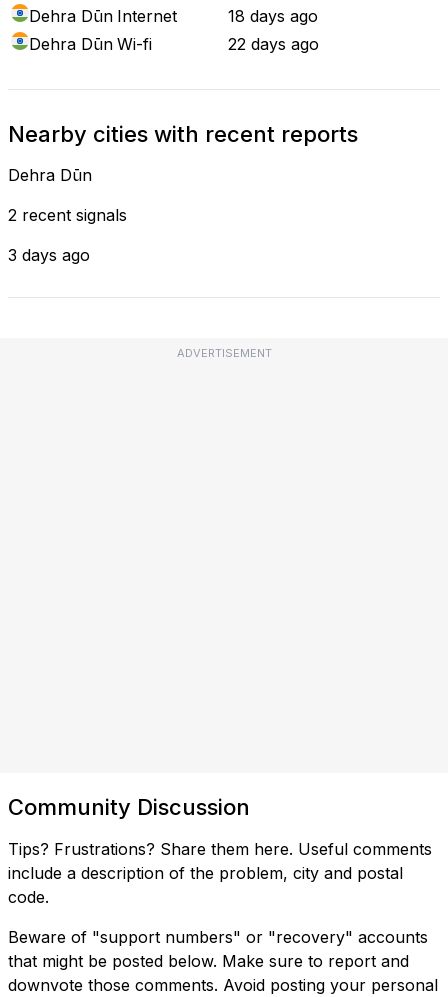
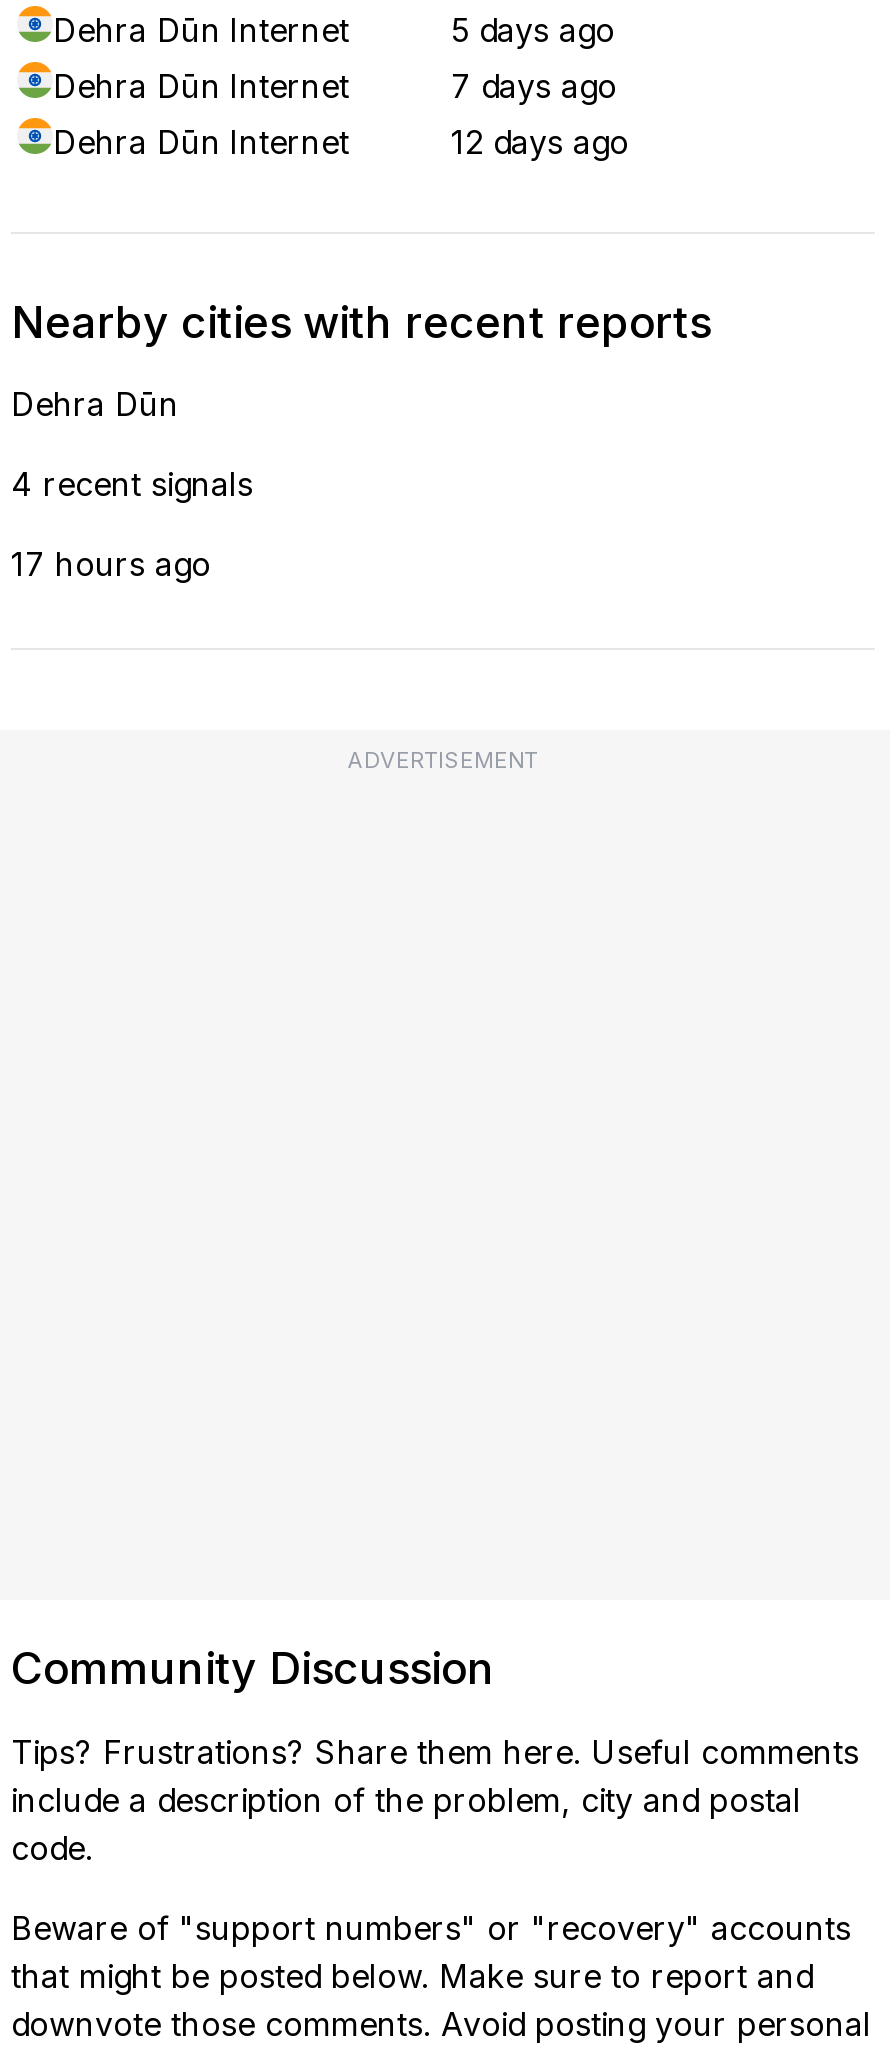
- 18 days ago
- Dehra Dūn Wi-fi
- 22 days ago
+ 5 days ago
+ Dehra Dūn Internet
+ 7 days ago
+ Dehra Dūn Internet
+ 12 days ago

- 2 recent signals
+ 4 recent signals

- 3 days ago
+ 17 hours ago
